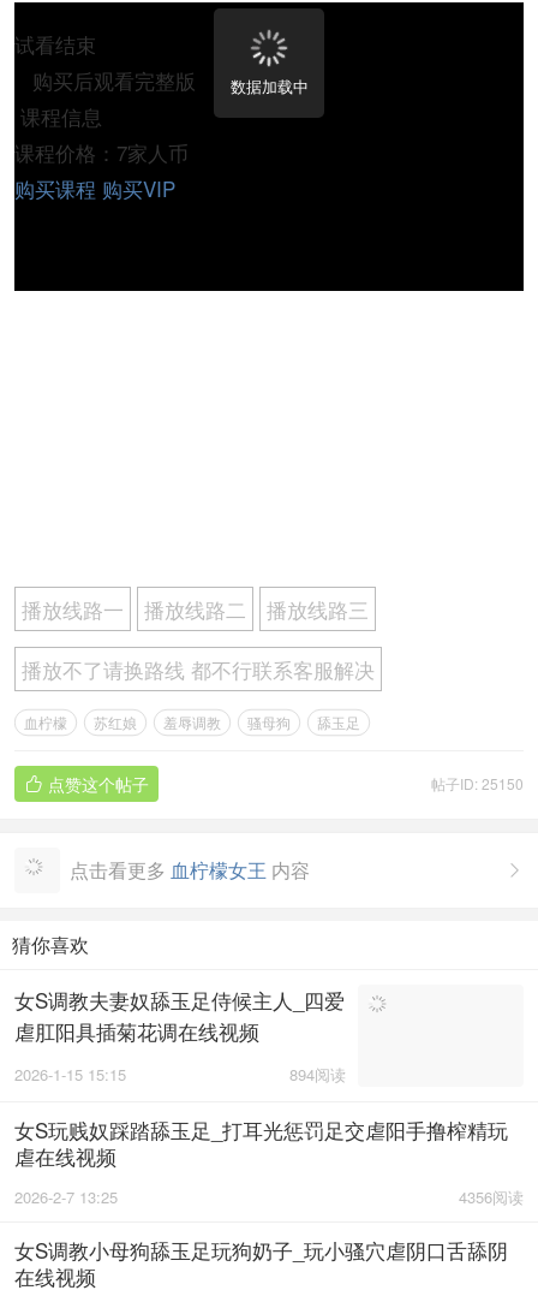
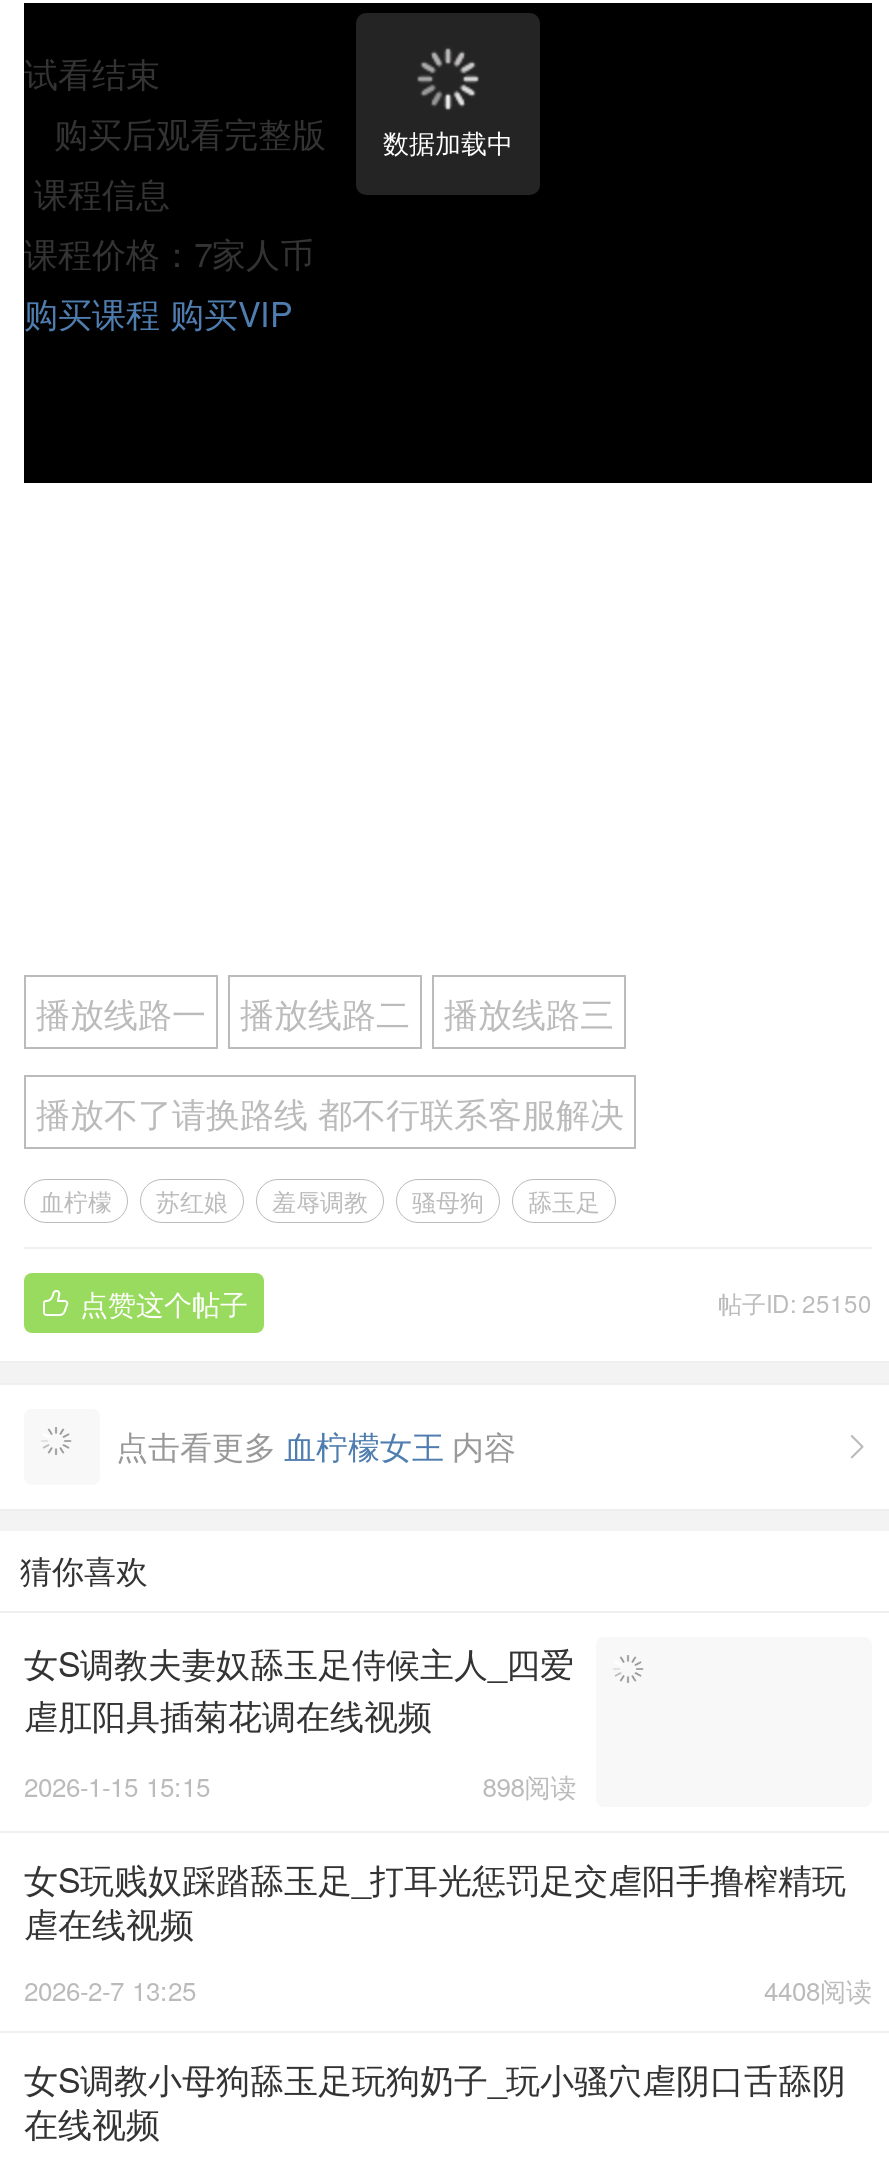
- 894阅读
+ 898阅读

- 4356阅读
+ 4408阅读
